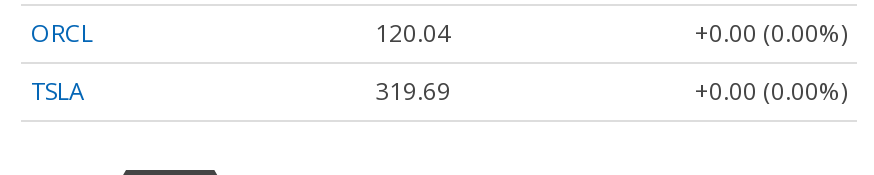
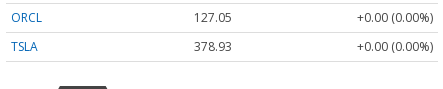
- 120.04
+ 127.05

- 319.69
+ 378.93
